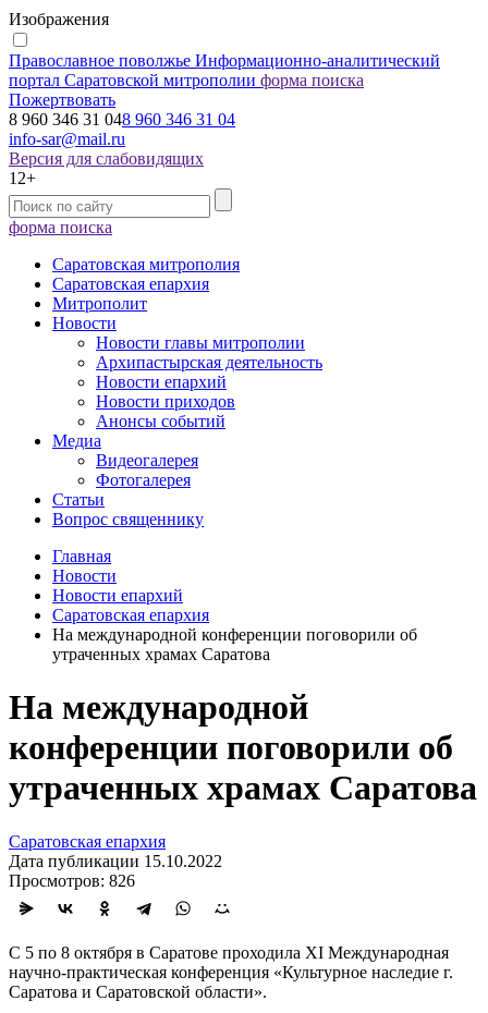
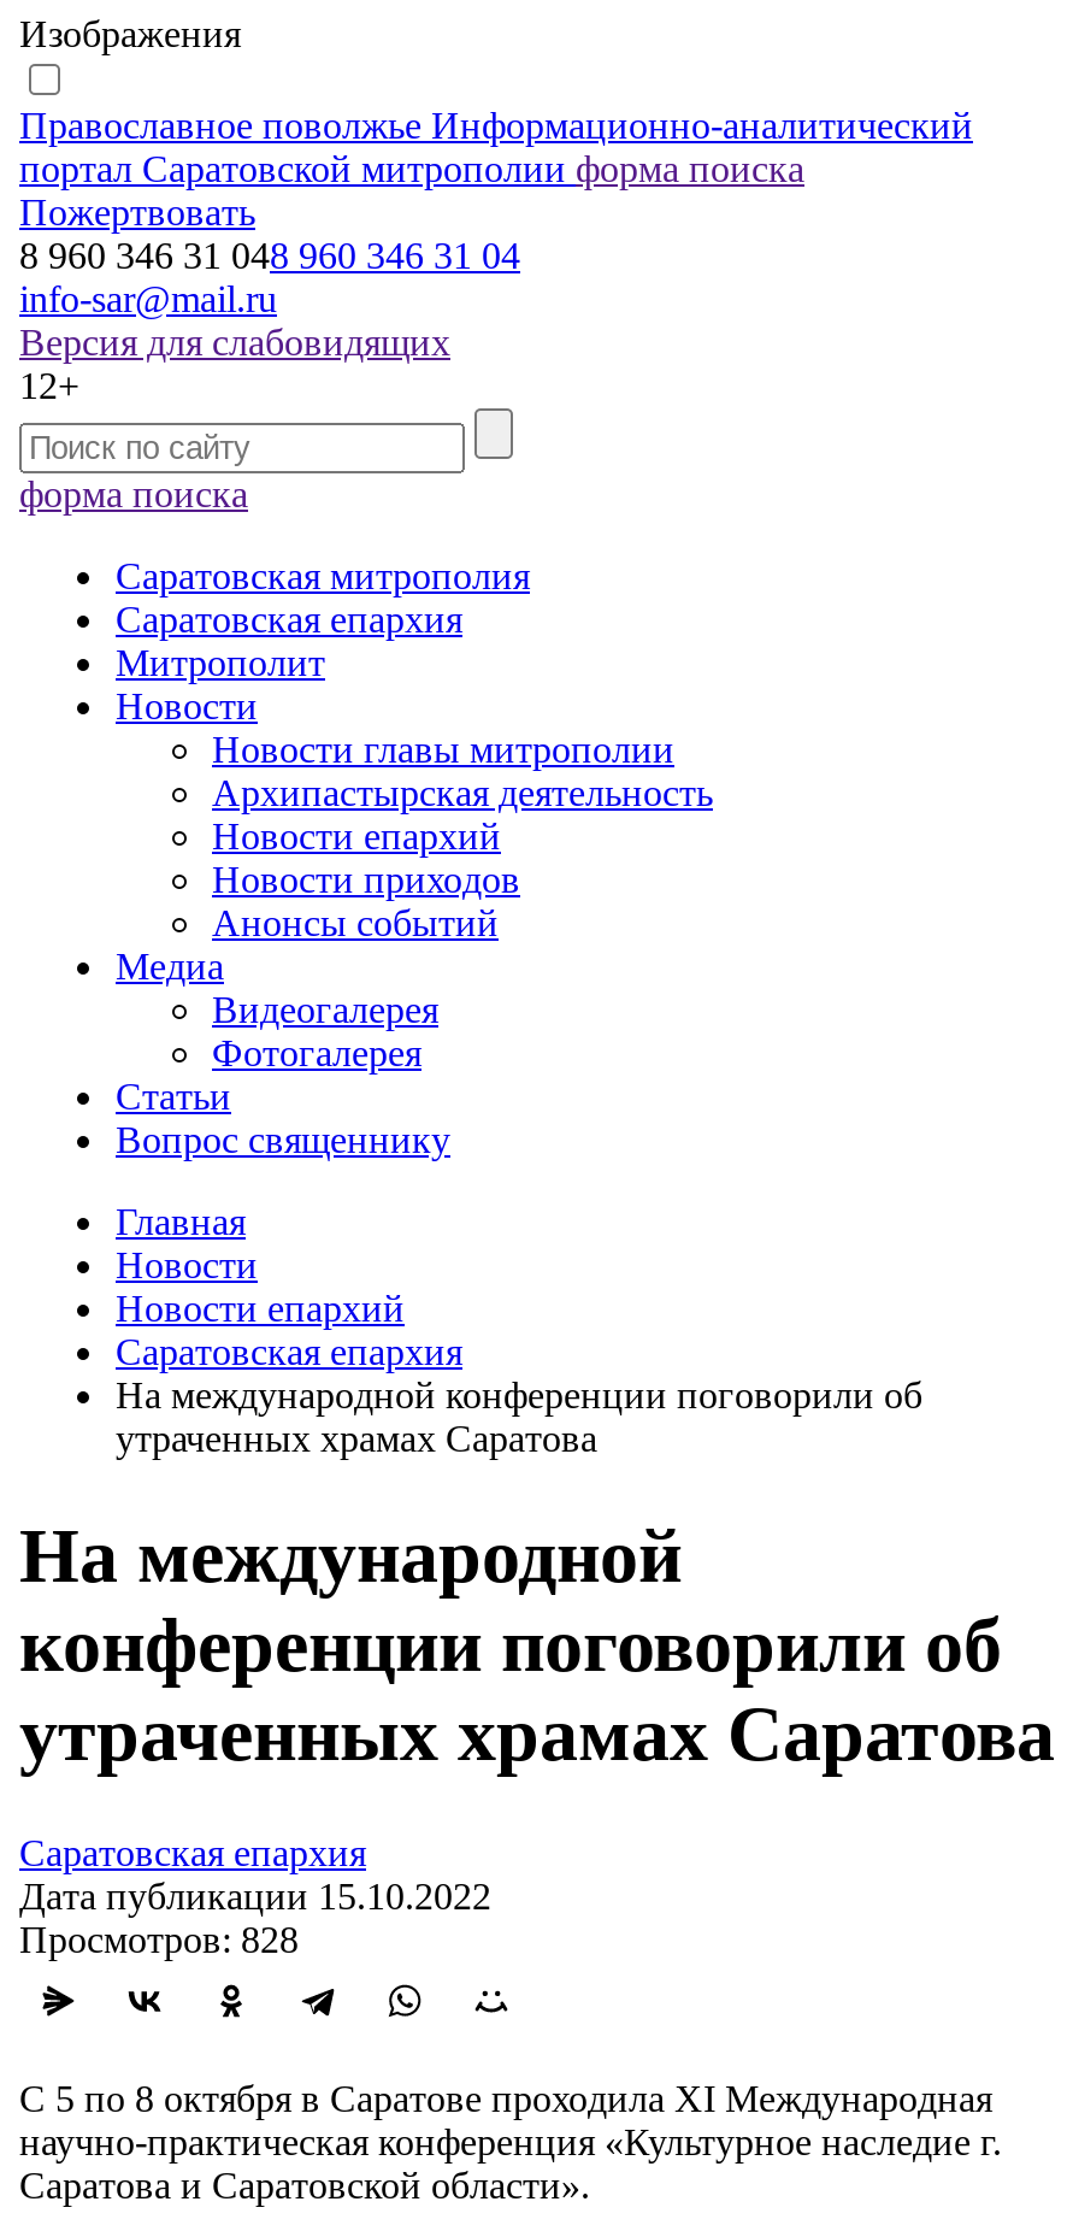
- Просмотров: 826
+ Просмотров: 828
